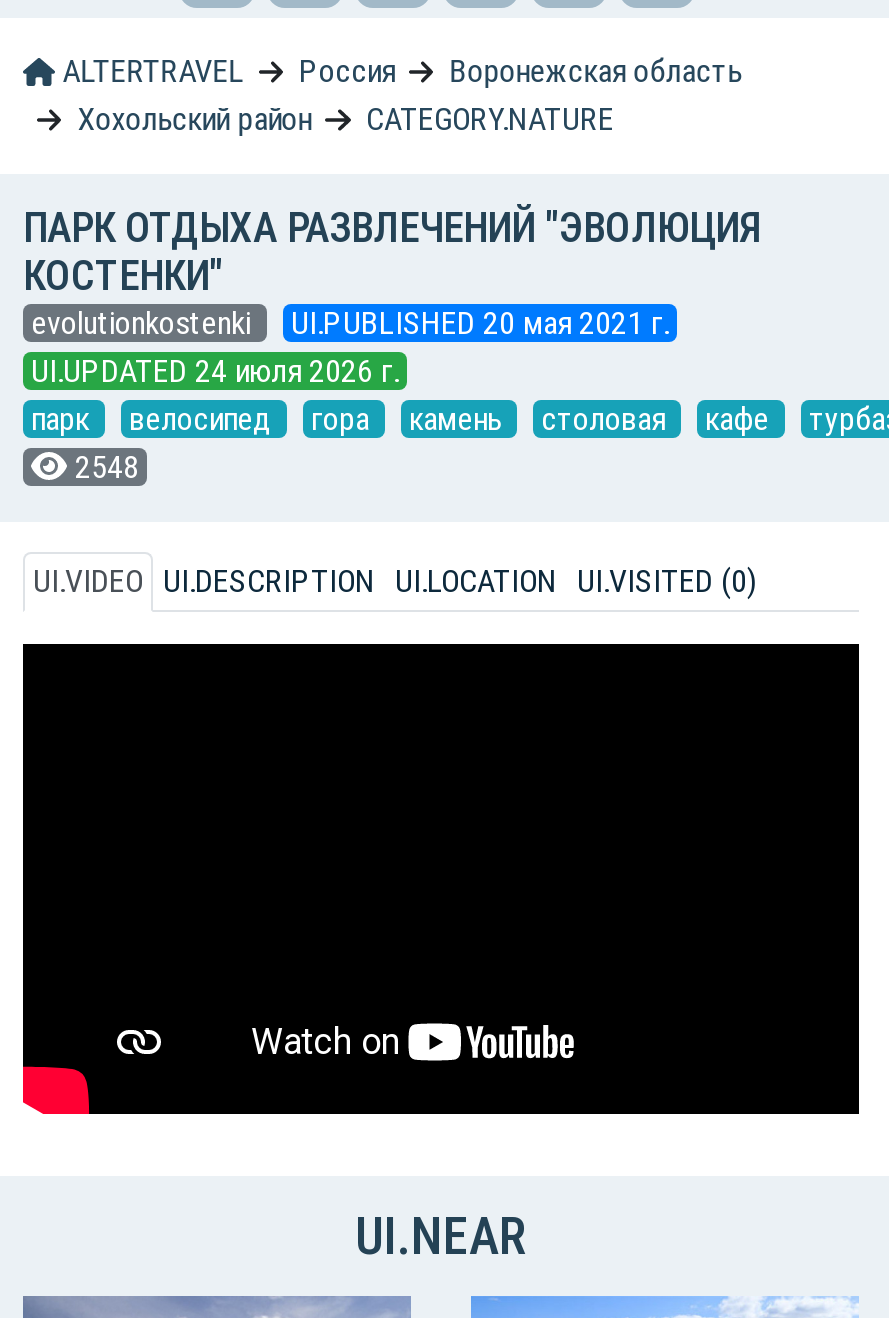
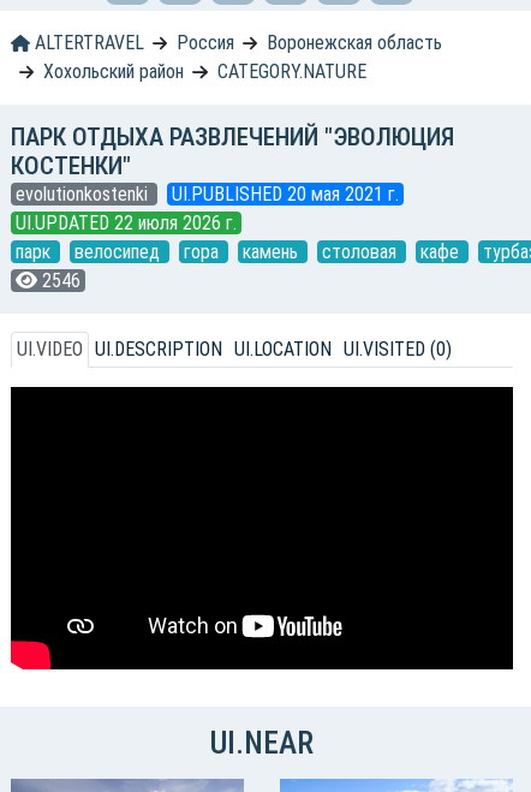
- UI.UPDATED 24 июля 2026 г.
+ UI.UPDATED 22 июля 2026 г.

- 2548
+ 2546
